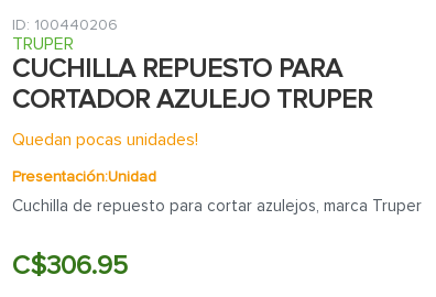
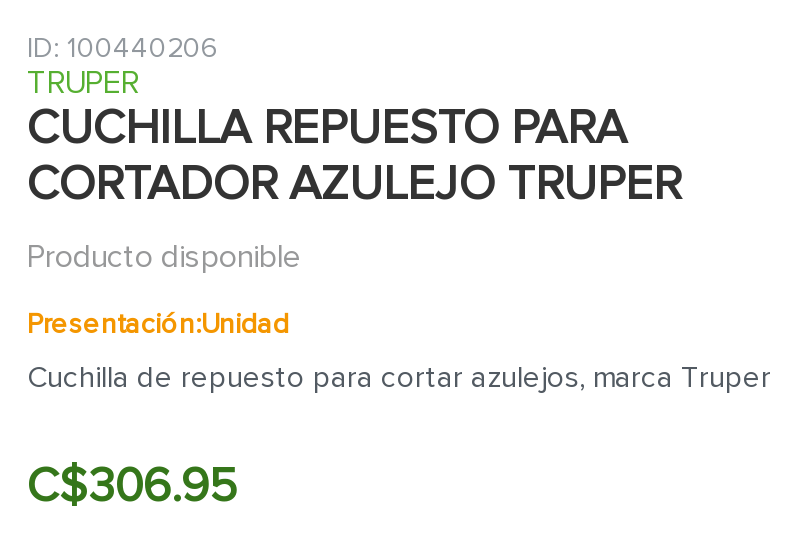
- Quedan pocas unidades!
+ Producto disponible
